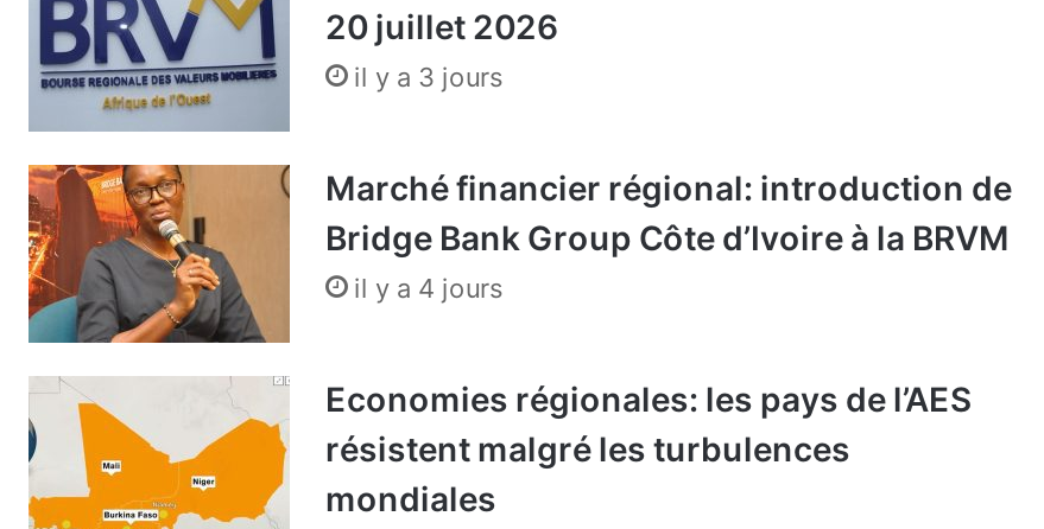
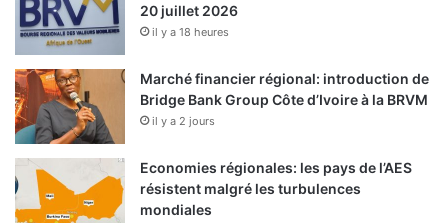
- il y a 3 jours
+ il y a 18 heures

- il y a 4 jours
+ il y a 2 jours
